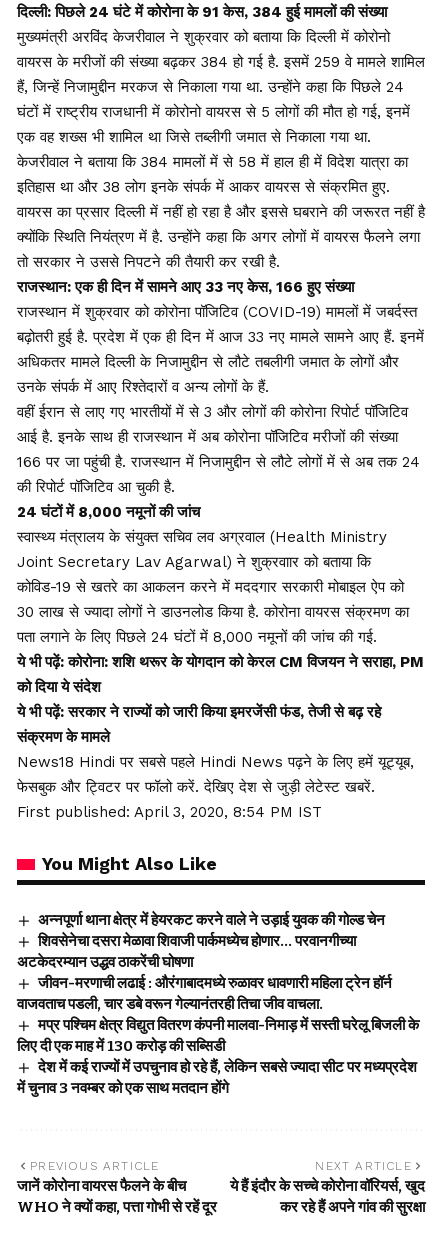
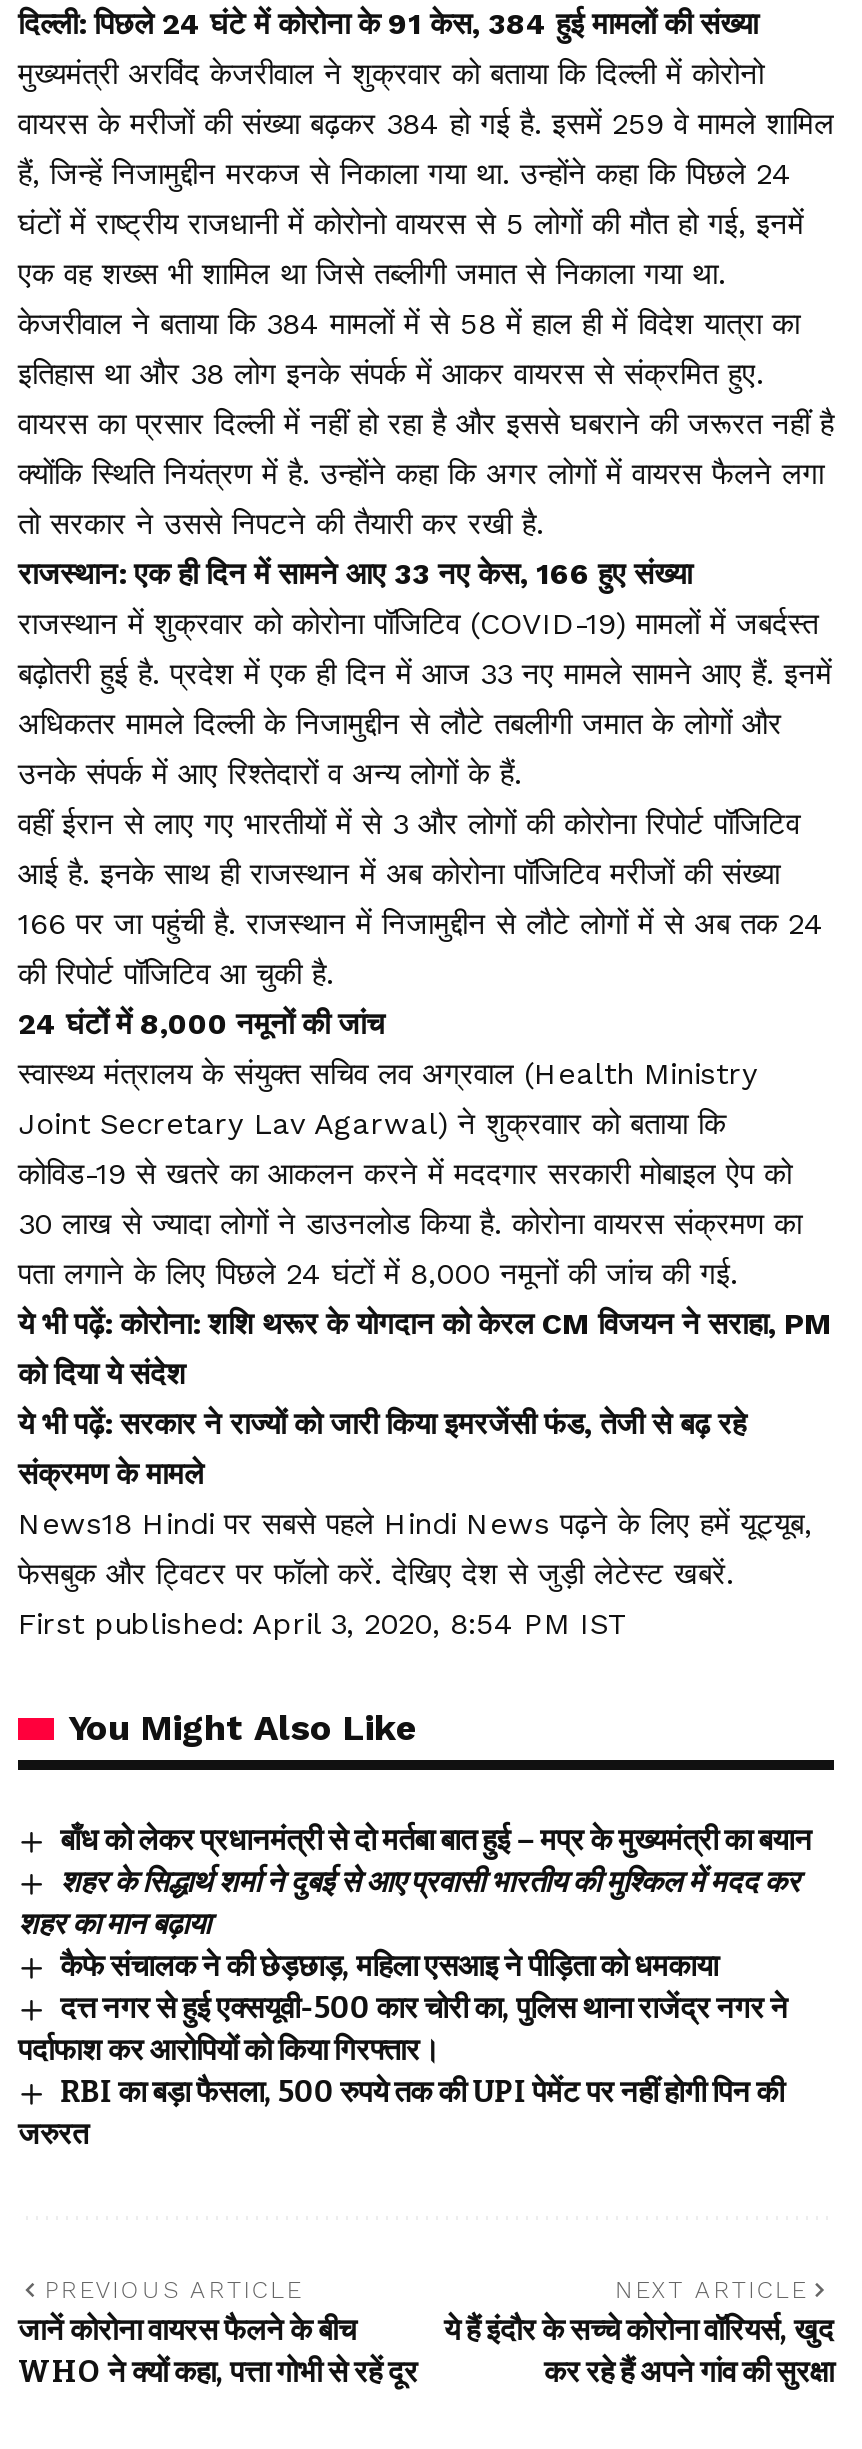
- अन्नपूर्णा थाना क्षेत्र में हेयरकट करने वाले ने उड़ाई युवक की गोल्ड चेन
- शिवसेनेचा दसरा मेळावा शिवाजी पार्कमध्येच होणार… परवानगीच्या
- अटकेदरम्यान उद्धव ठाकरेंची घोषणा
- जीवन-मरणाची लढाई : औरंगाबादमध्ये रुळावर धावणारी महिला ट्रेन हॉर्न
- वाजवताच पडली, चार डबे वरून गेल्यानंतरही तिचा जीव वाचला.
- मप्र पश्चिम क्षेत्र विद्युत वितरण कंपनी मालवा-निमाड़ में सस्ती घरेलू बिजली के
- लिए दी एक माह में 130 करोड़ की सब्सिडी
- देश में कई राज्यों में उपचुनाव हो रहे हैं, लेकिन सबसे ज्यादा सीट पर मध्यप्रदेश
- में चुनाव 3 नवम्बर को एक साथ मतदान होंगे
+ बाँध को लेकर प्रधानमंत्री से दो मर्तबा बात हुई – मप्र के मुख्यमंत्री का बयान
+ शहर के सिद्धार्थ शर्मा ने दुबई से आए प्रवासी भारतीय की मुश्किल में मदद कर
+ शहर का मान बढ़ाया
+ कैफे संचालक ने की छेड़छाड़, महिला एसआइ ने पीड़िता को धमकाया
+ दत्त नगर से हुई एक्सयूवी-500 कार चोरी का, पुलिस थाना राजेंद्र नगर ने
+ पर्दाफाश कर आरोपियों को किया गिरफ्तार।
+ RBI का बड़ा फैसला, 500 रुपये तक की UPI पेमेंट पर नहीं होगी पिन की
+ जरुरत
